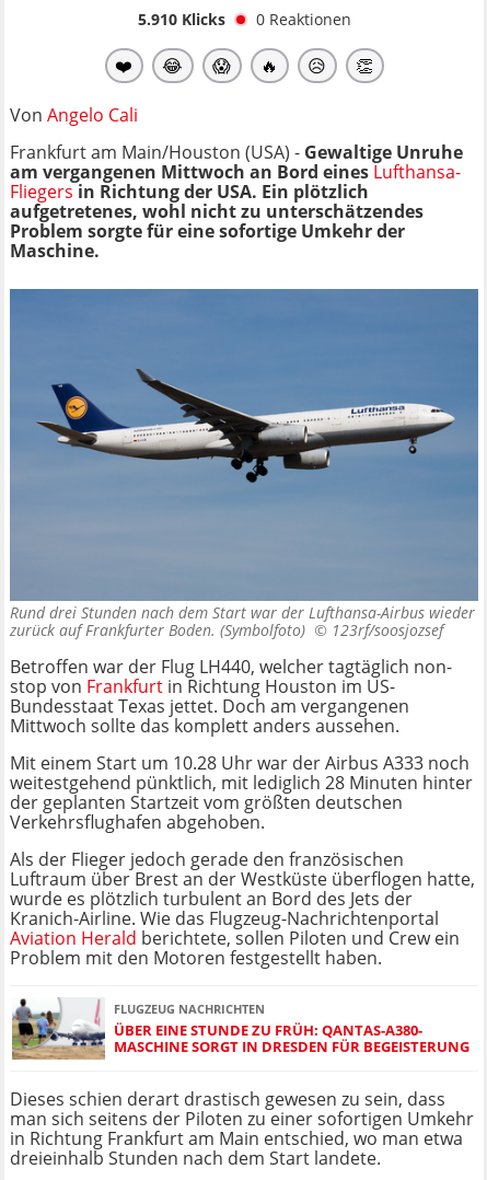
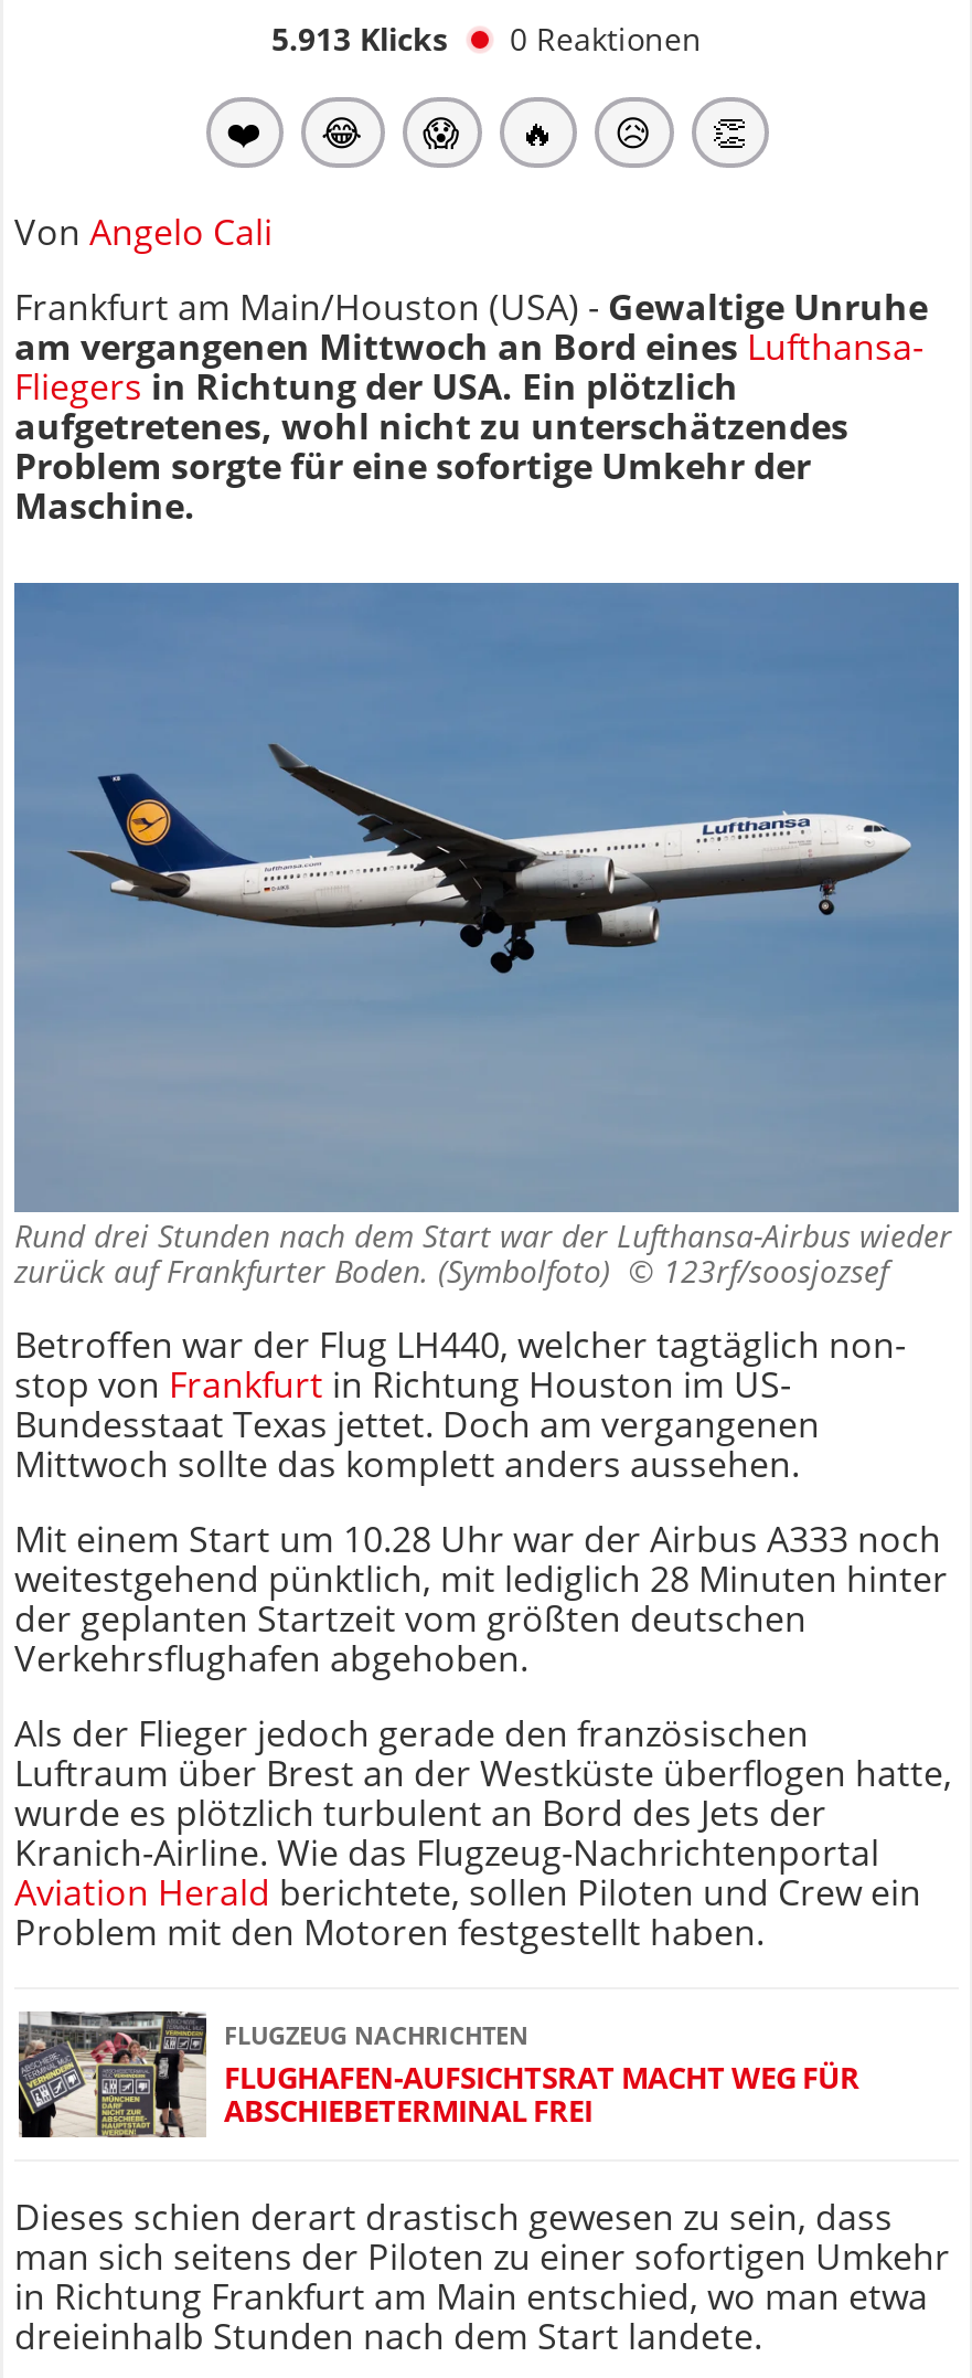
- 5.910 Klicks 0 Reaktionen
+ 5.913 Klicks 0 Reaktionen

- [image]
- ÜBER EINE STUNDE ZU FRÜH: QANTAS-A380-
- MASCHINE SORGT IN DRESDEN FÜR BEGEISTERUNG
+ [image]
+ FLUGHAFEN-AUFSICHTSRAT MACHT WEG FÜR
+ ABSCHIEBETERMINAL FREI
